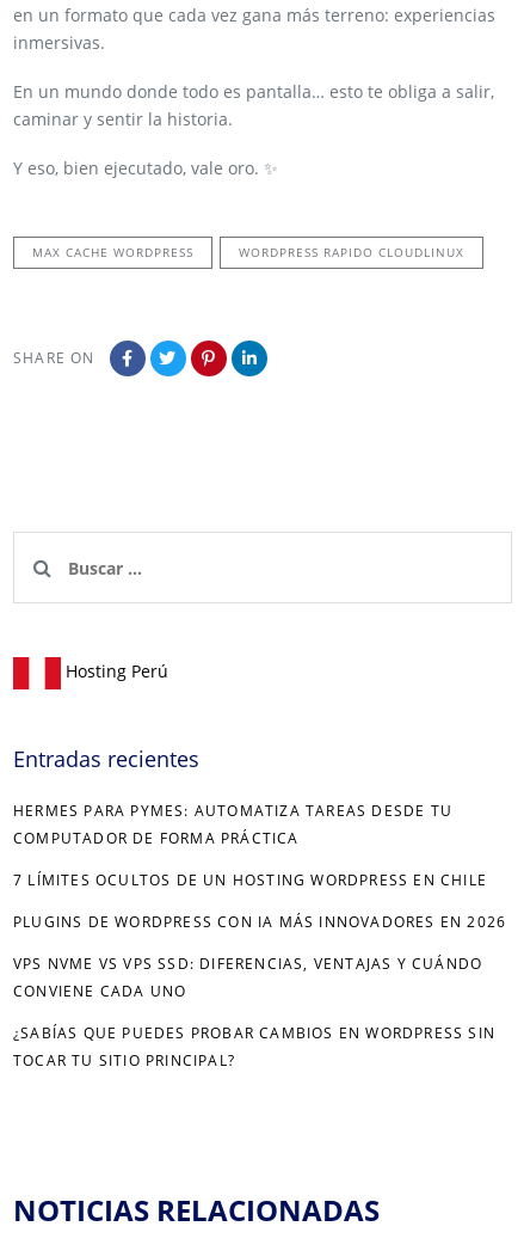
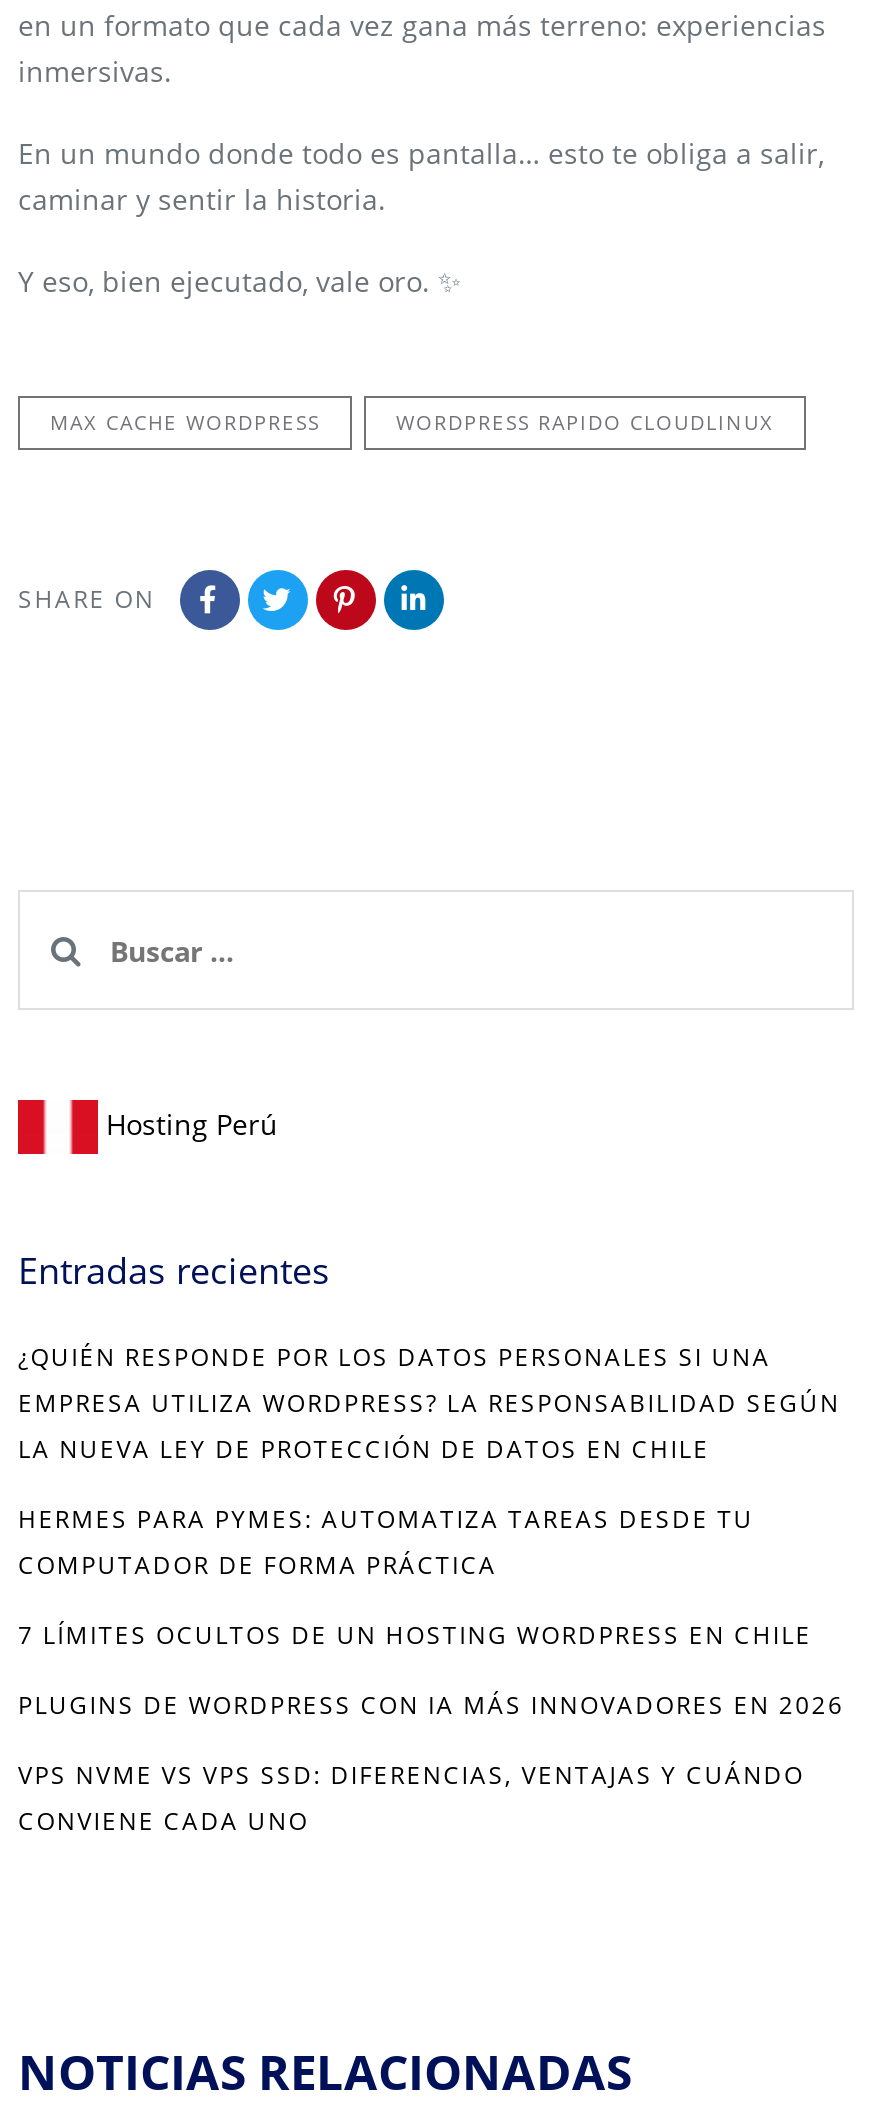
+ ¿QUIÉN RESPONDE POR LOS DATOS PERSONALES SI UNA
+ EMPRESA UTILIZA WORDPRESS? LA RESPONSABILIDAD SEGÚN
+ LA NUEVA LEY DE PROTECCIÓN DE DATOS EN CHILE

moved down: HERMES PARA PYMES: AUTOMATIZA TAREAS DESDE TU | COMPUTADOR DE FORMA PRÁCTICA | 7 LÍMITES OCULTOS DE UN HOSTING WORDPRESS EN CHILE | PLUGINS DE WORDPRESS CON IA MÁS INNOVADORES EN 2026 | VPS NVME VS VPS SSD: DIFERENCIAS, VENTAJAS Y CUÁNDO | CONVIENE CADA UNO

- ¿SABÍAS QUE PUEDES PROBAR CAMBIOS EN WORDPRESS SIN
- TOCAR TU SITIO PRINCIPAL?
